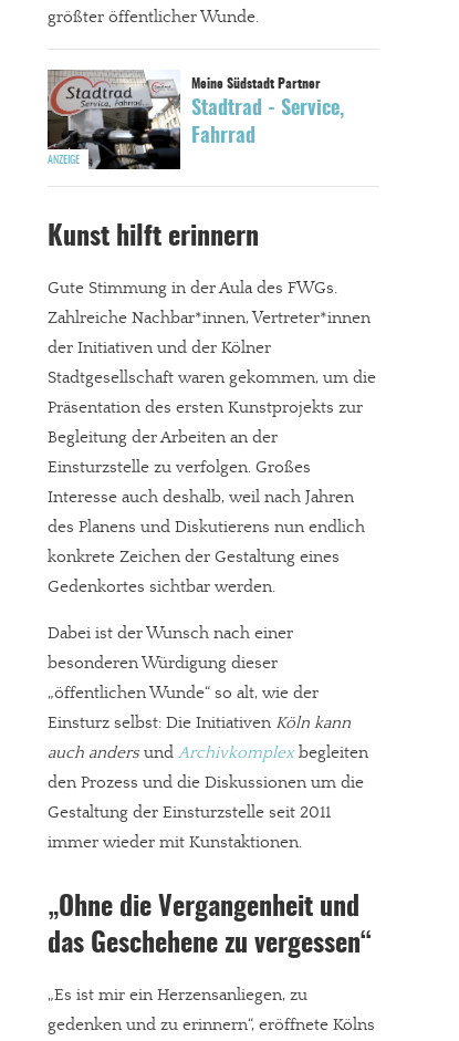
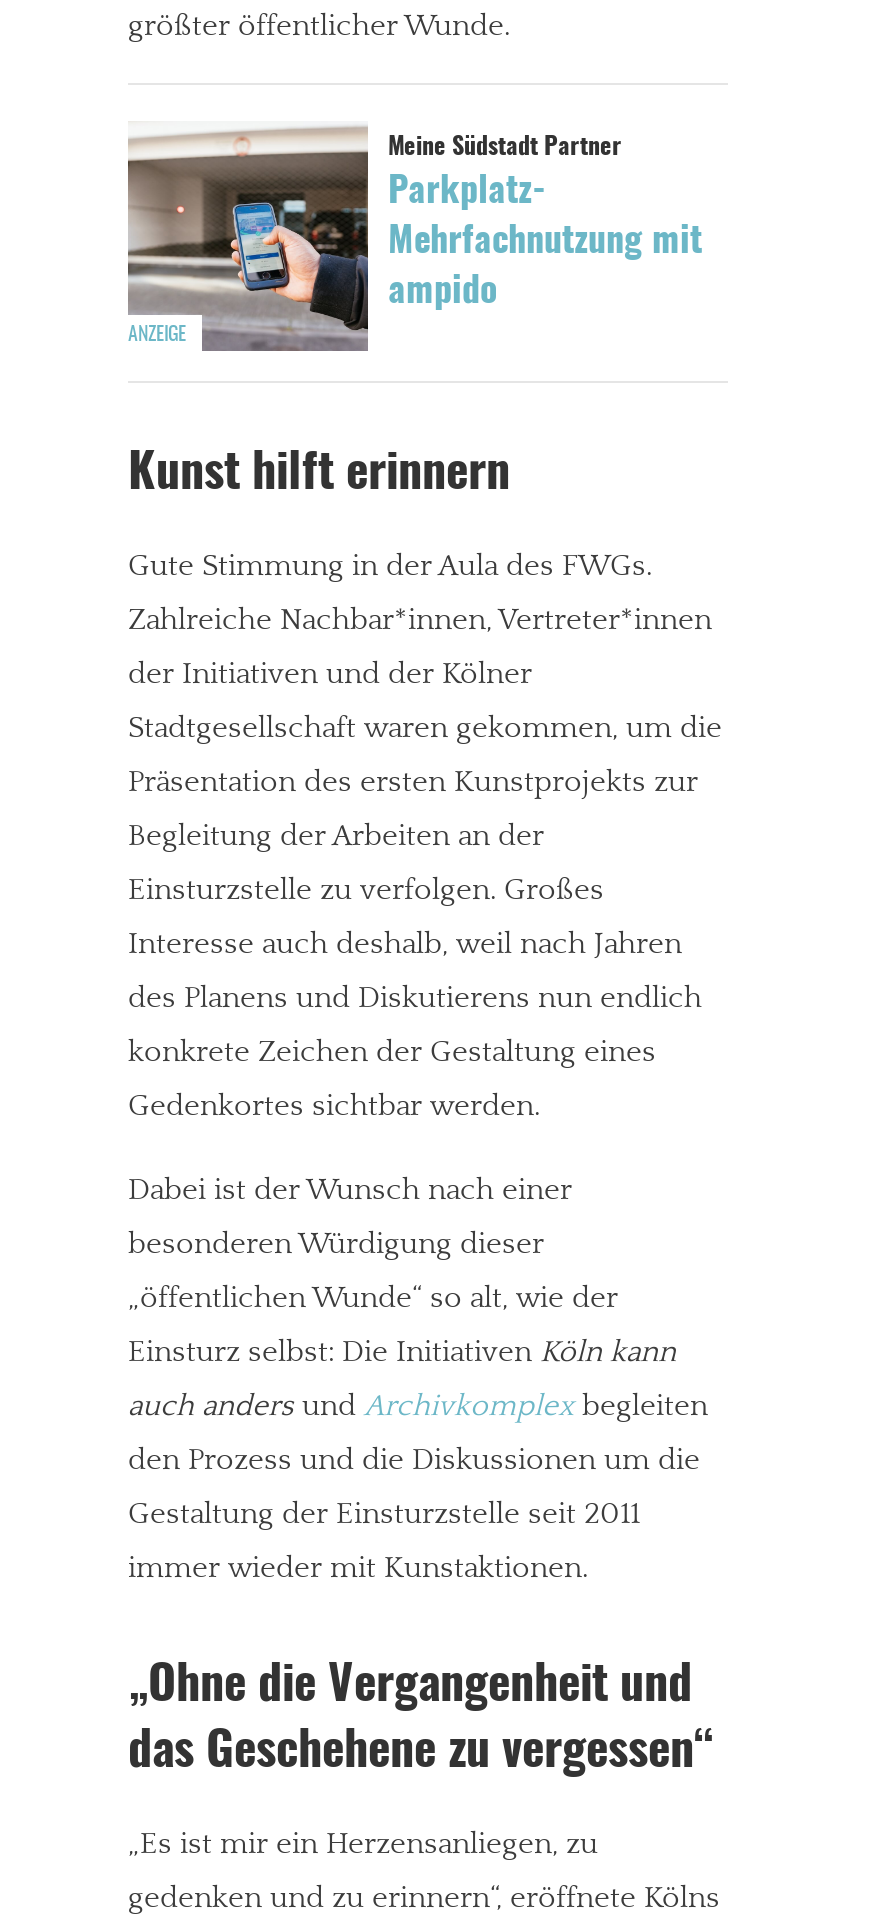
- [image]
- Stadtrad - Service,
- Fahrrad
+ [image]
+ Parkplatz-
+ Mehrfachnutzung mit
+ ampido
